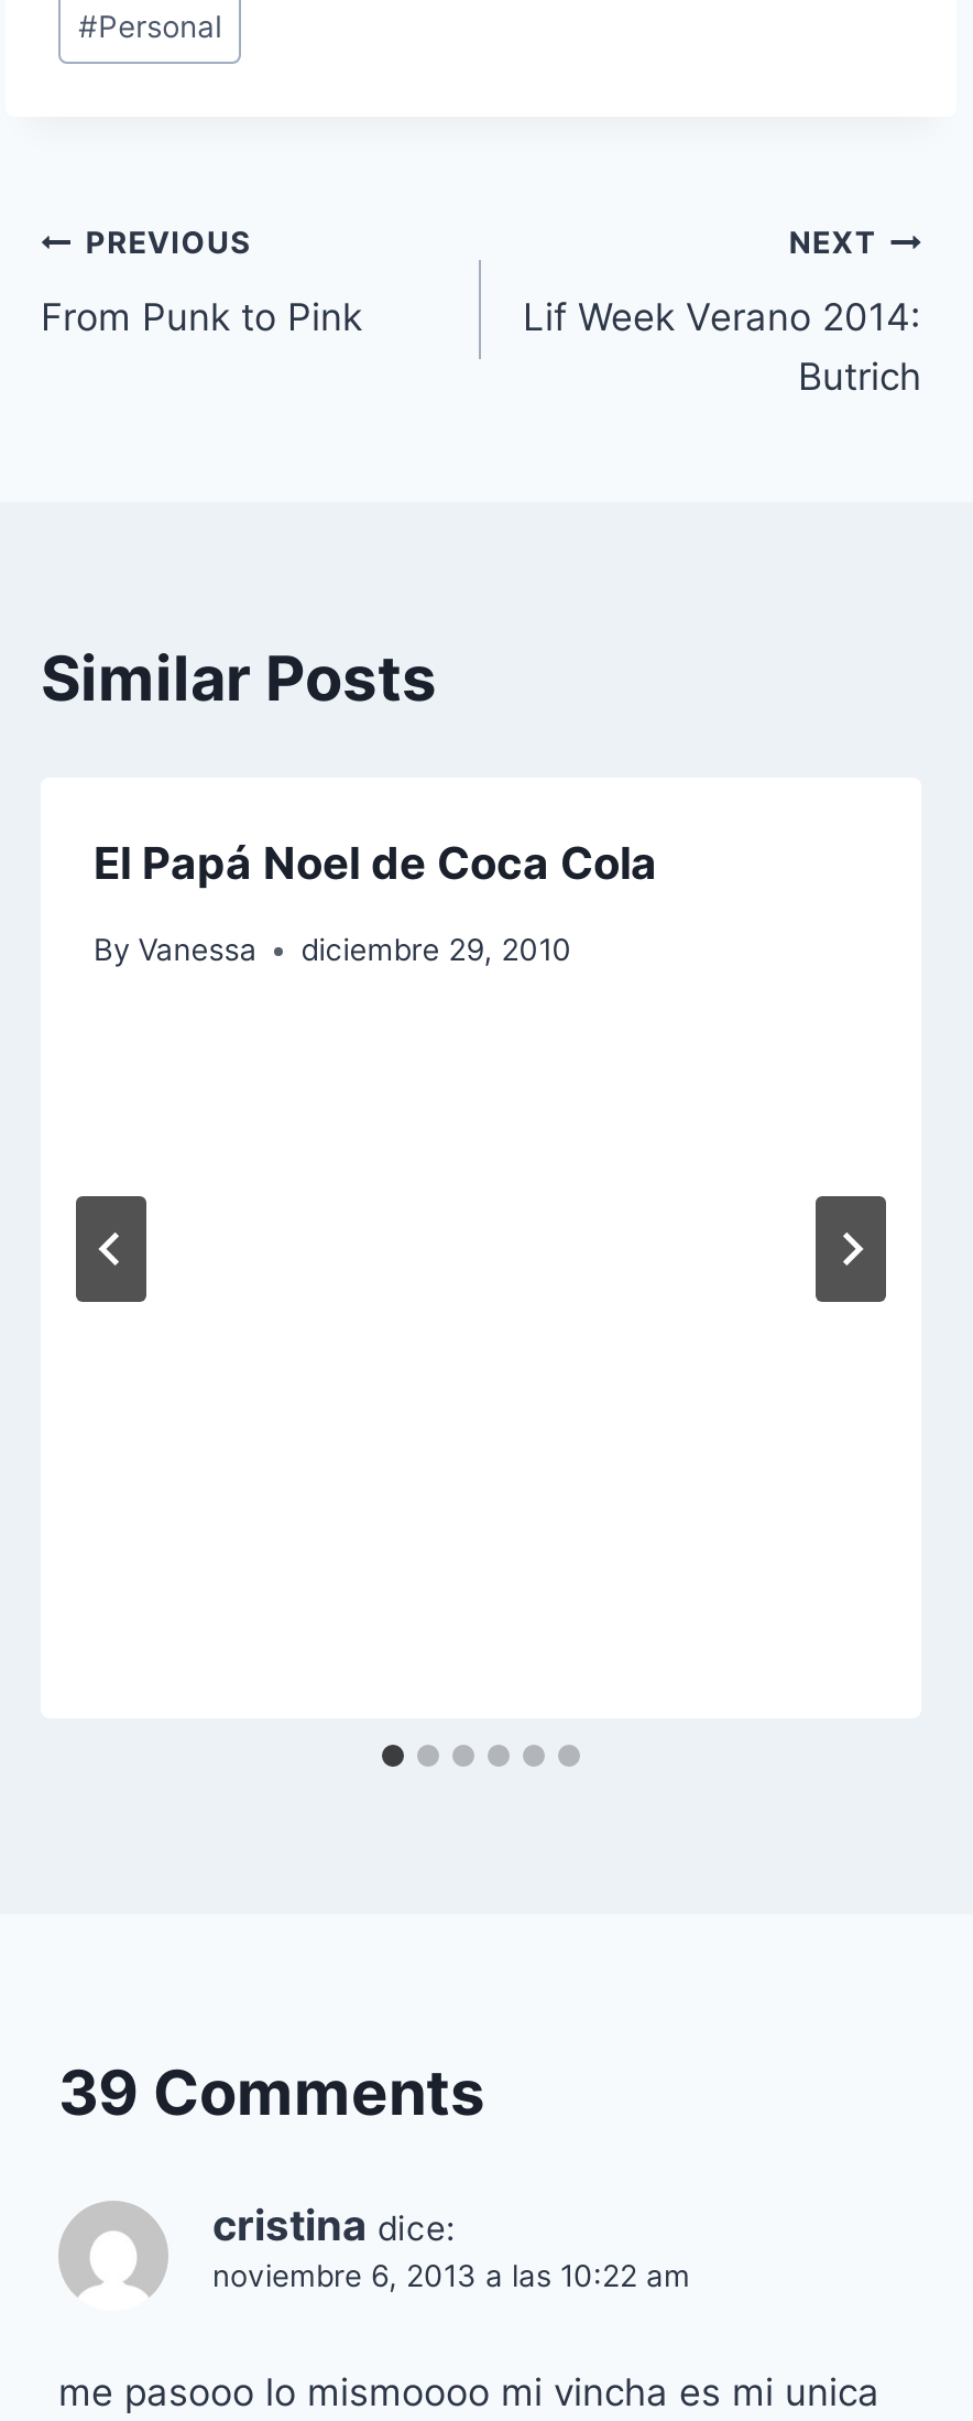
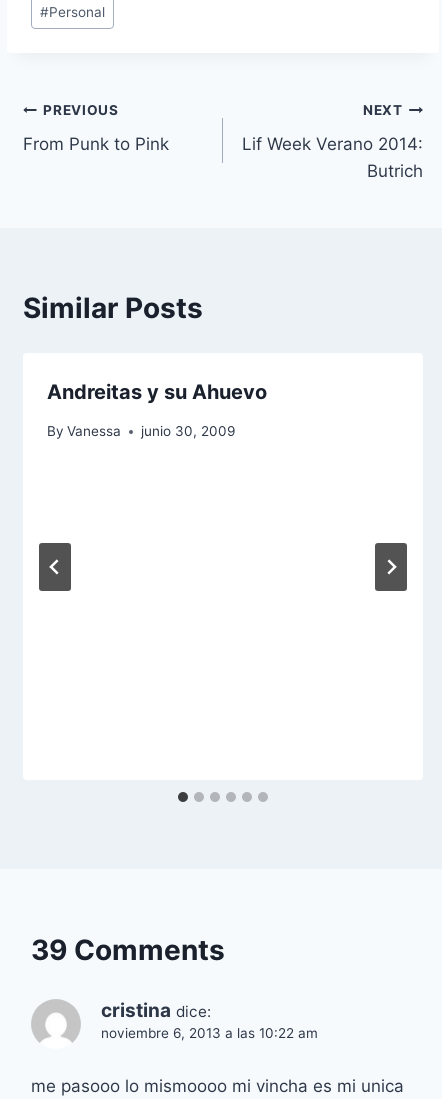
- El Papá Noel de Coca Cola
+ Andreitas y su Ahuevo

- By Vanessa diciembre 29, 2010
+ By Vanessa junio 30, 2009
